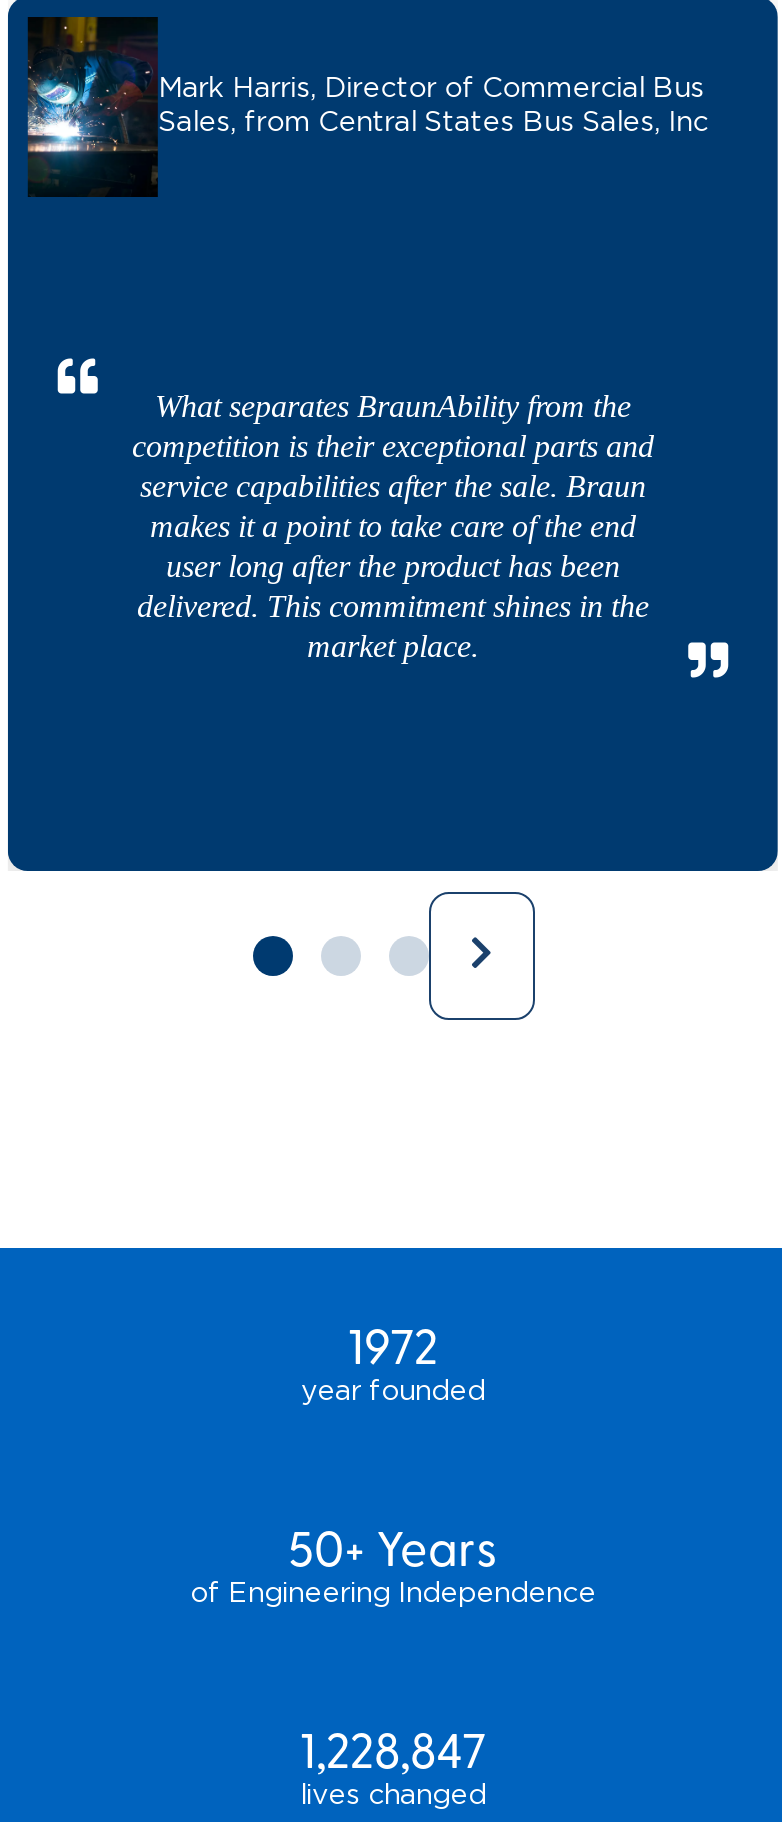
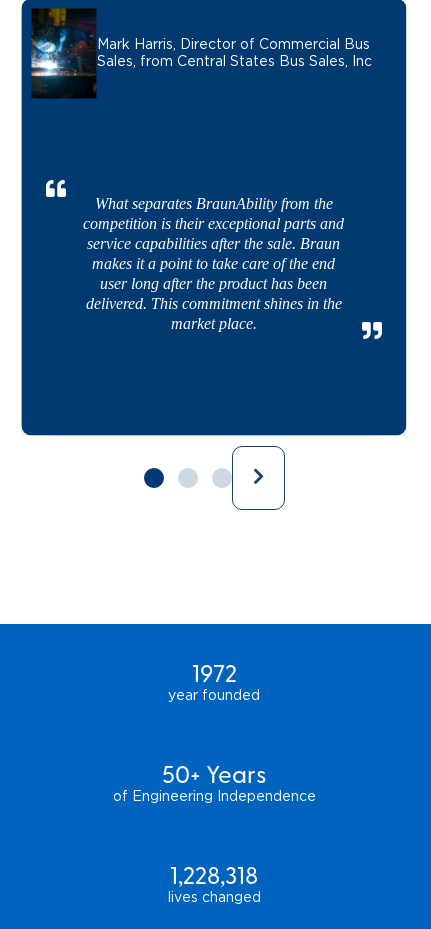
- 1,228,847
+ 1,228,318
